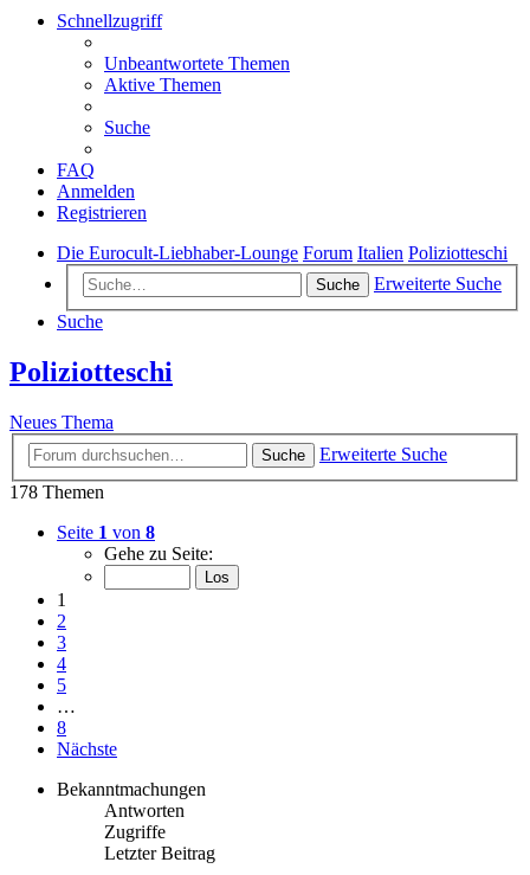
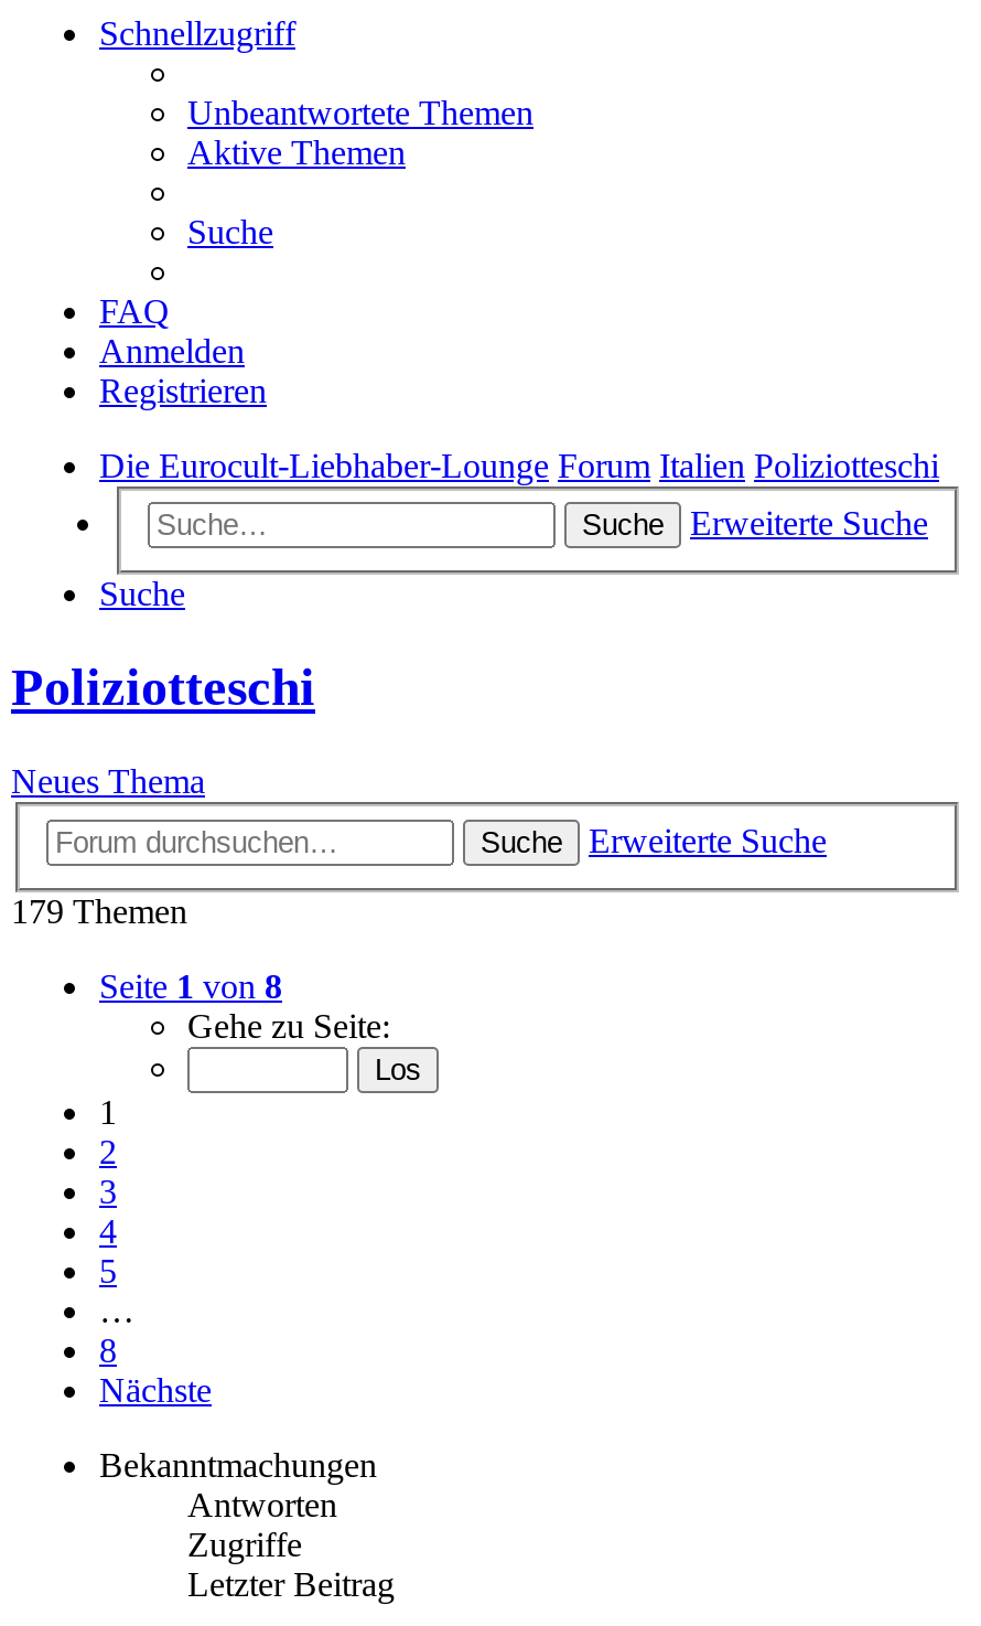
- 178 Themen
+ 179 Themen
